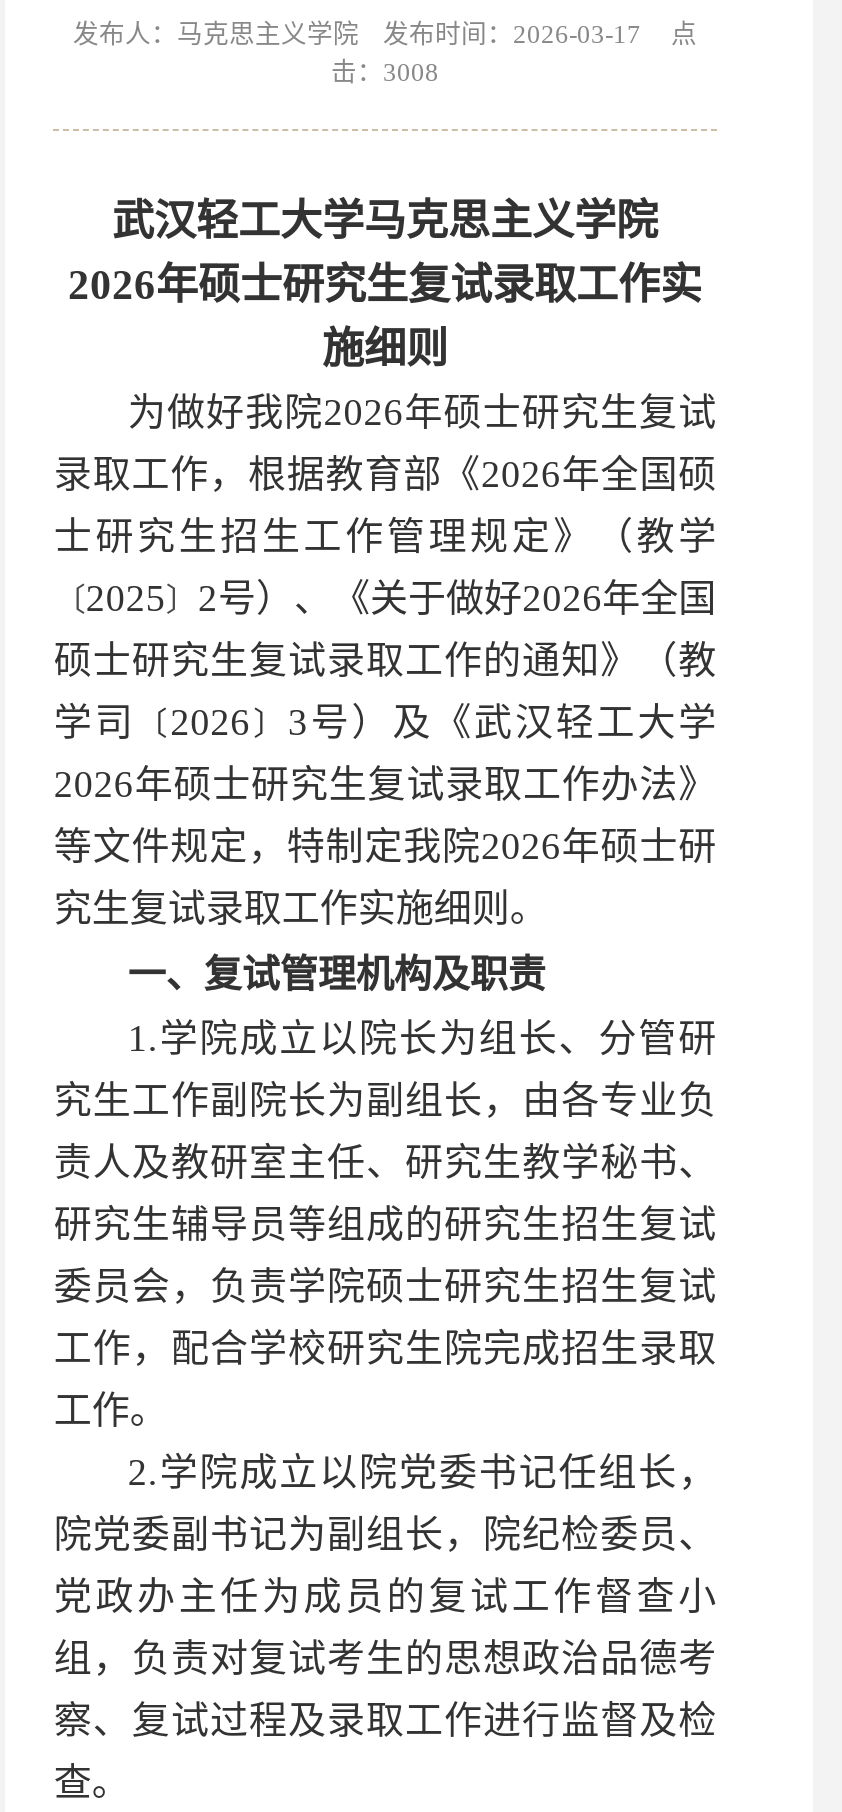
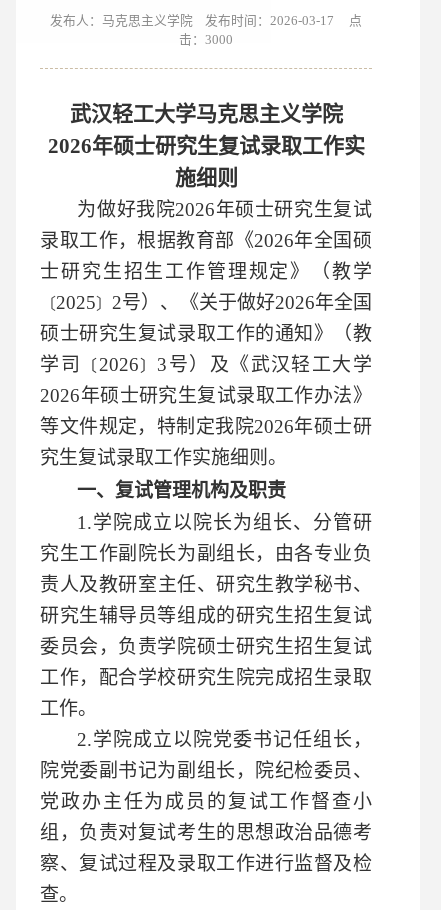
- 击：3008
+ 击：3000
